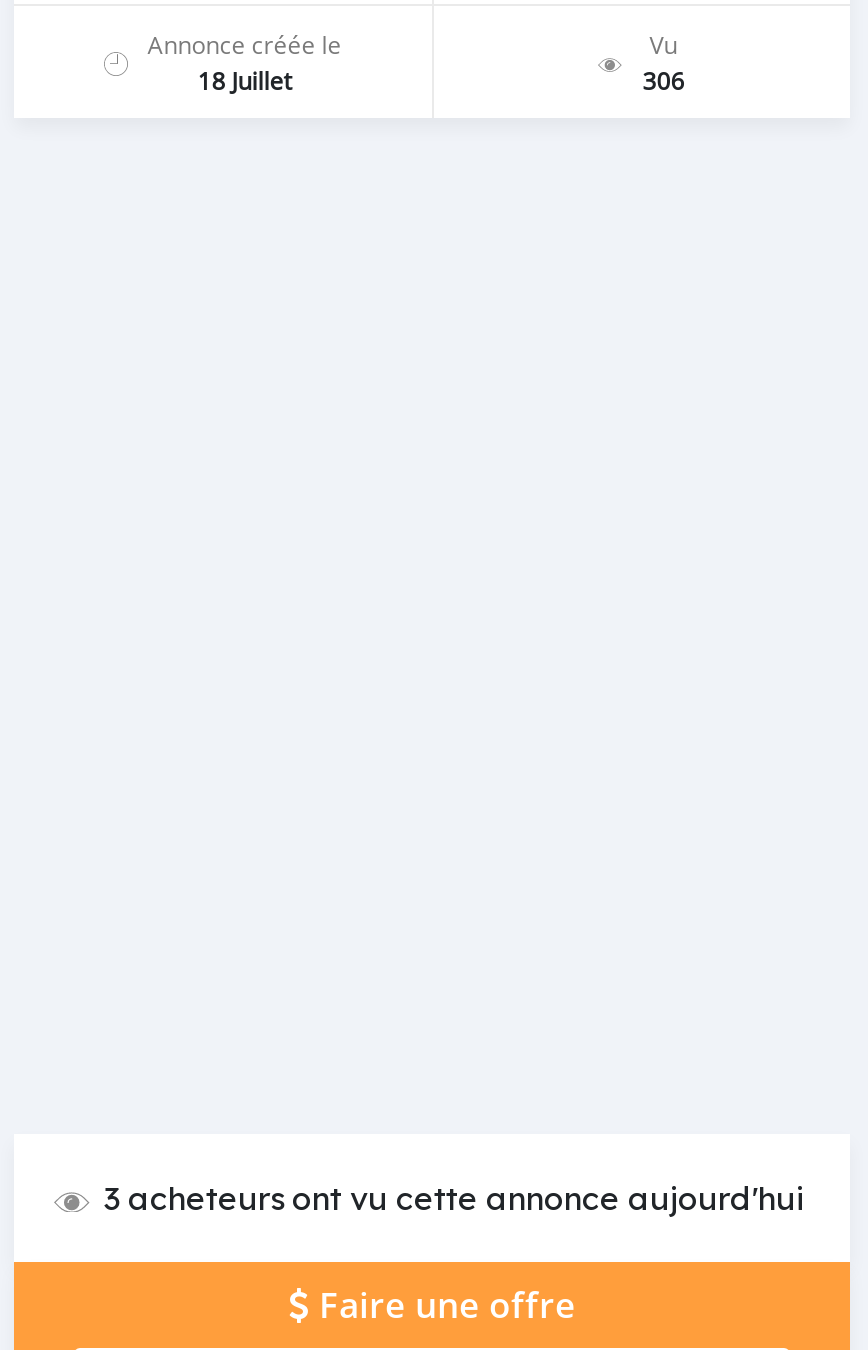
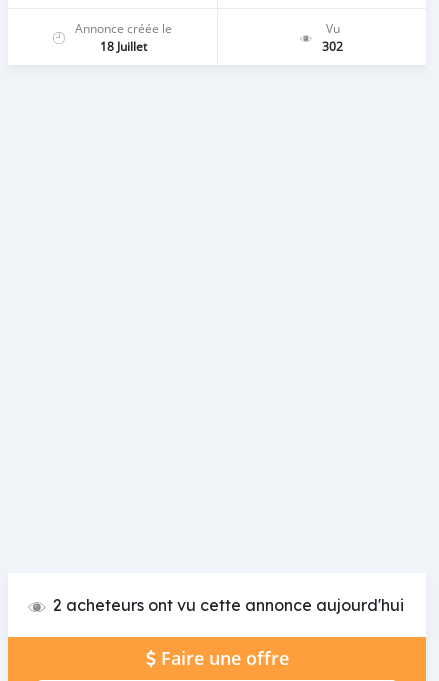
- 306
+ 302

- 3 acheteurs ont vu cette annonce aujourd'hui
+ 2 acheteurs ont vu cette annonce aujourd'hui
